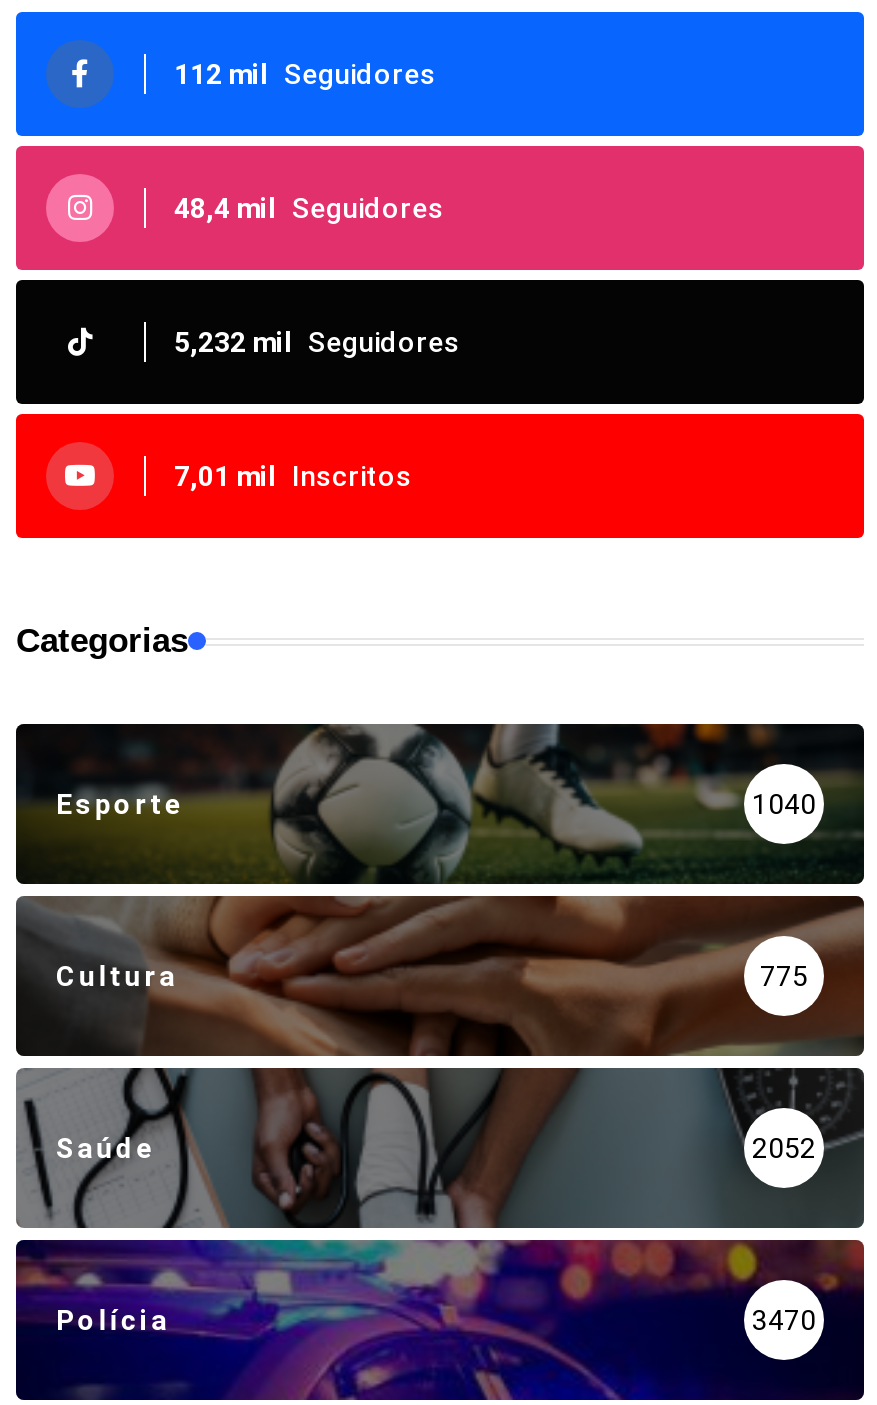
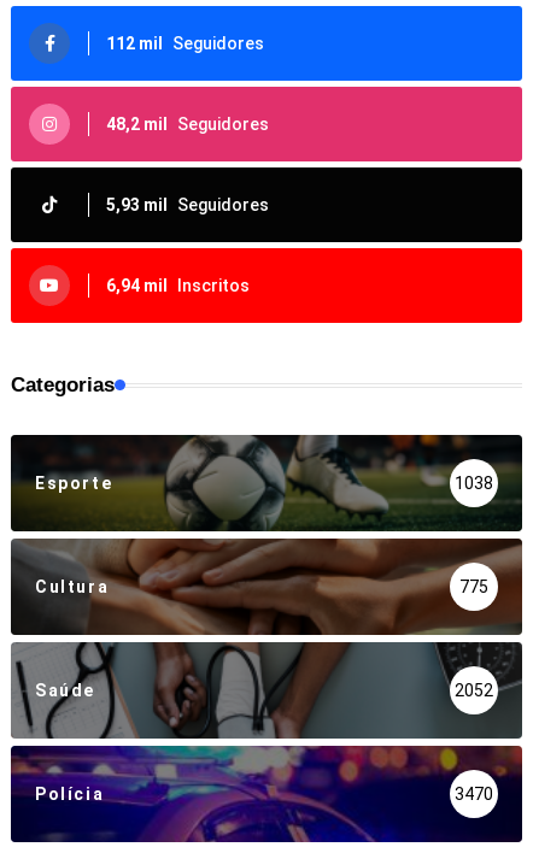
- 48,4 mil Seguidores
+ 48,2 mil Seguidores

- 5,232 mil Seguidores
+ 5,93 mil Seguidores

- 7,01 mil Inscritos
+ 6,94 mil Inscritos

- 1040
+ 1038
